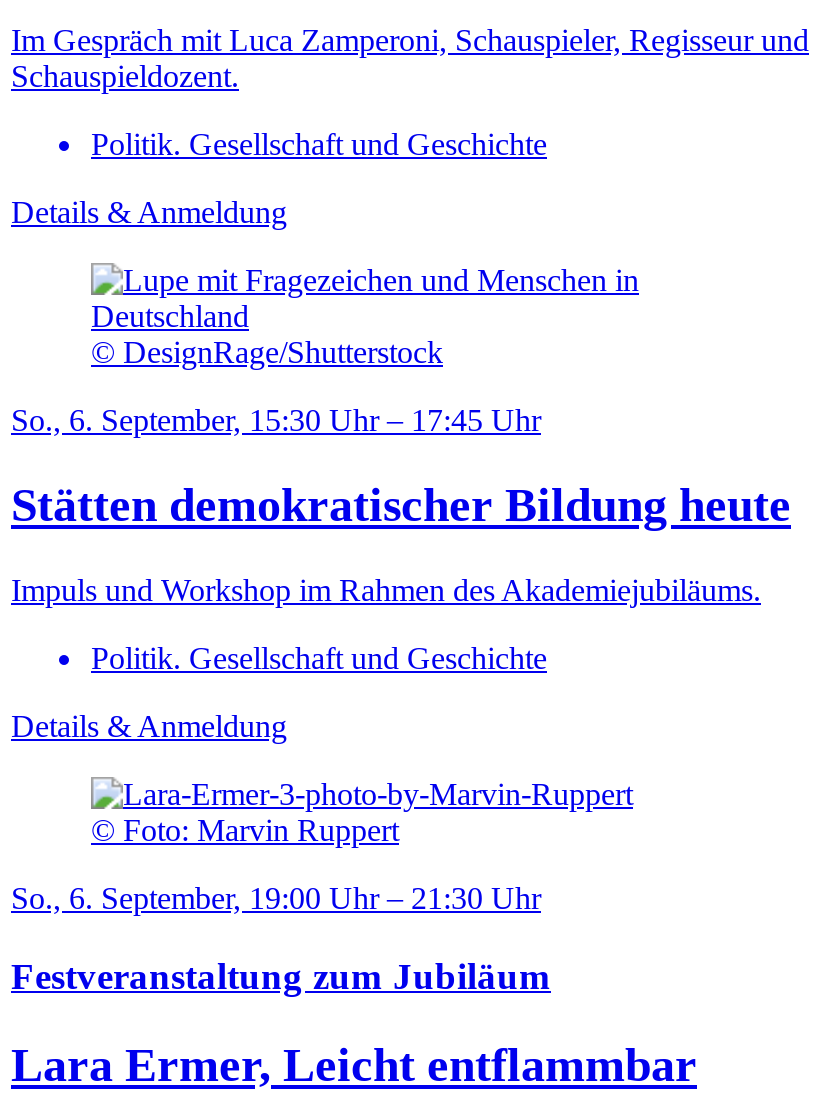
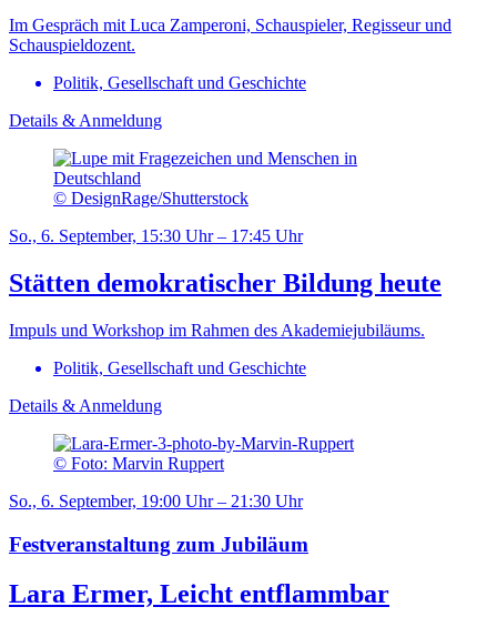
- Politik. Gesellschaft und Geschichte
+ Politik, Gesellschaft und Geschichte

- Politik. Gesellschaft und Geschichte
+ Politik, Gesellschaft und Geschichte
